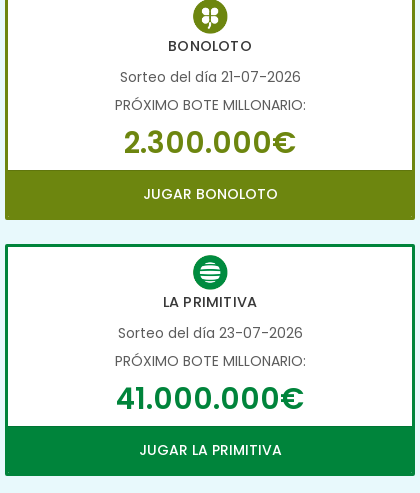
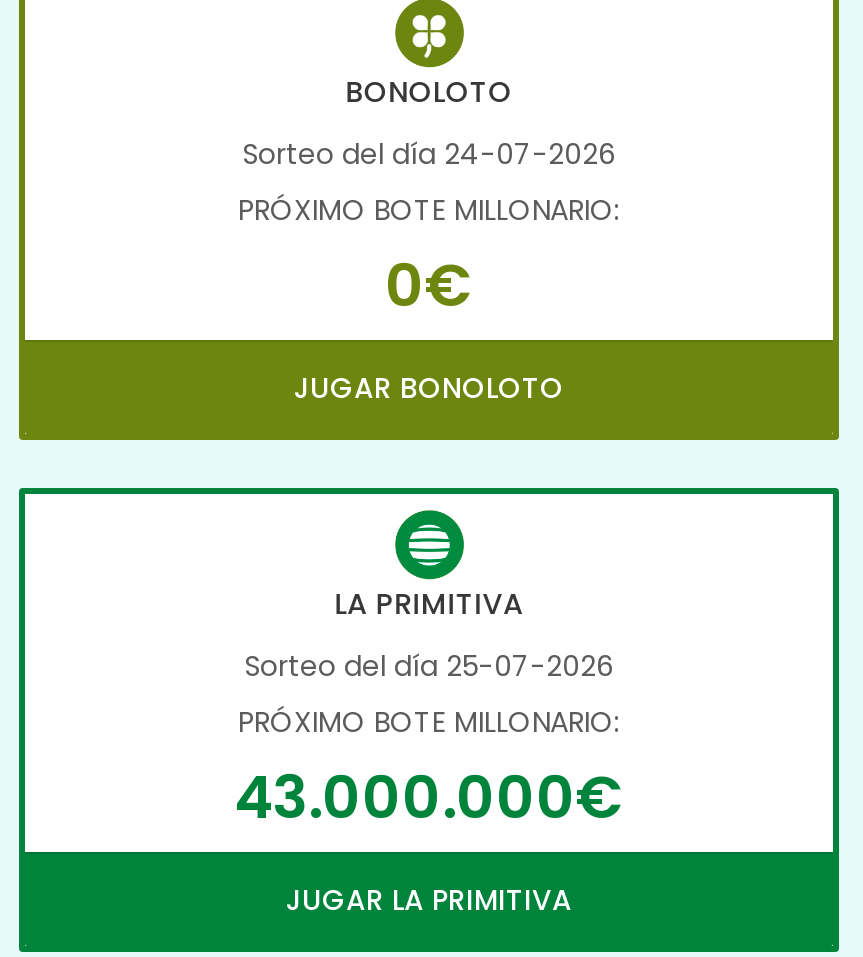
- Sorteo del día 21-07-2026
+ Sorteo del día 24-07-2026

- 2.300.000€
+ 0€

- Sorteo del día 23-07-2026
+ Sorteo del día 25-07-2026

- 41.000.000€
+ 43.000.000€
